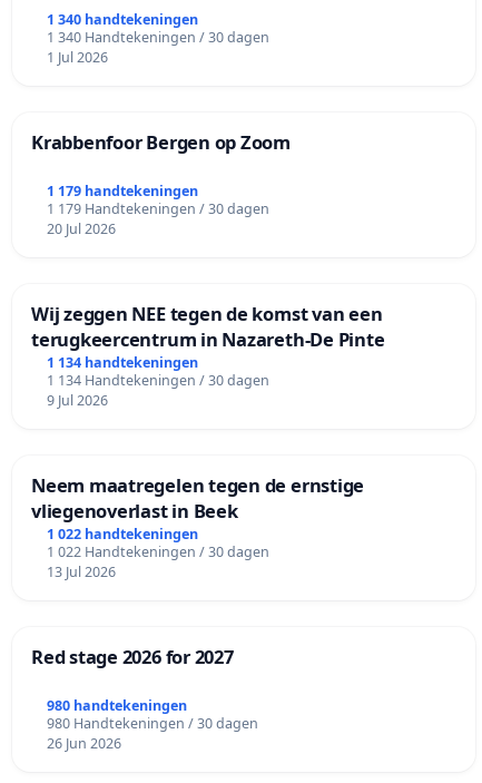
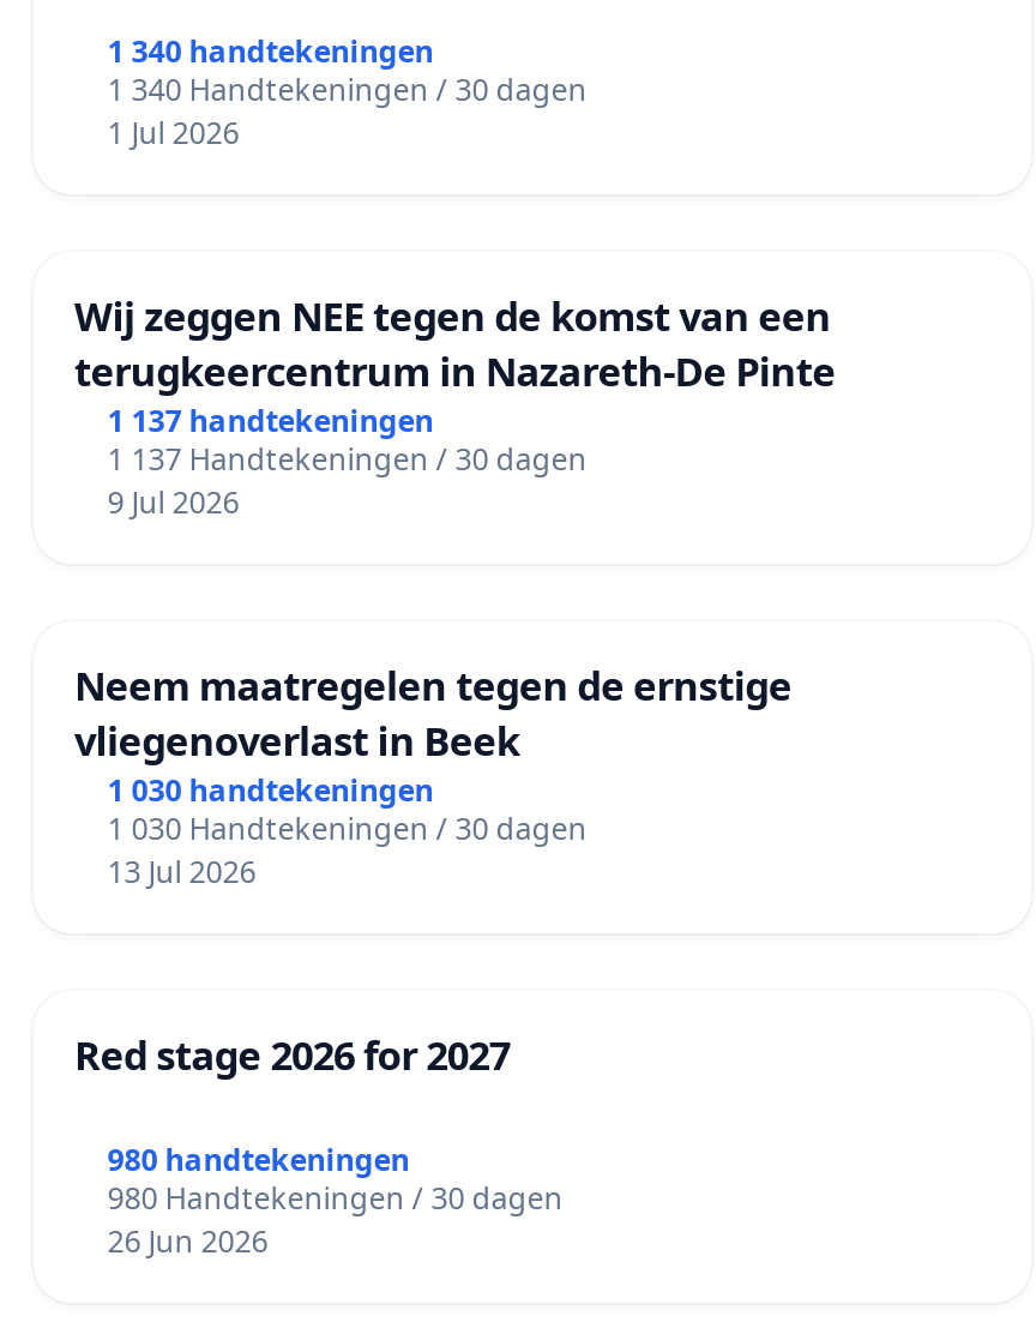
- Krabbenfoor Bergen op Zoom
- 1 179 handtekeningen
- 1 179 Handtekeningen / 30 dagen
- 20 Jul 2026

- 1 134 handtekeningen
+ 1 137 handtekeningen

- 1 134 Handtekeningen / 30 dagen
+ 1 137 Handtekeningen / 30 dagen

- 1 022 handtekeningen
+ 1 030 handtekeningen

- 1 022 Handtekeningen / 30 dagen
+ 1 030 Handtekeningen / 30 dagen
